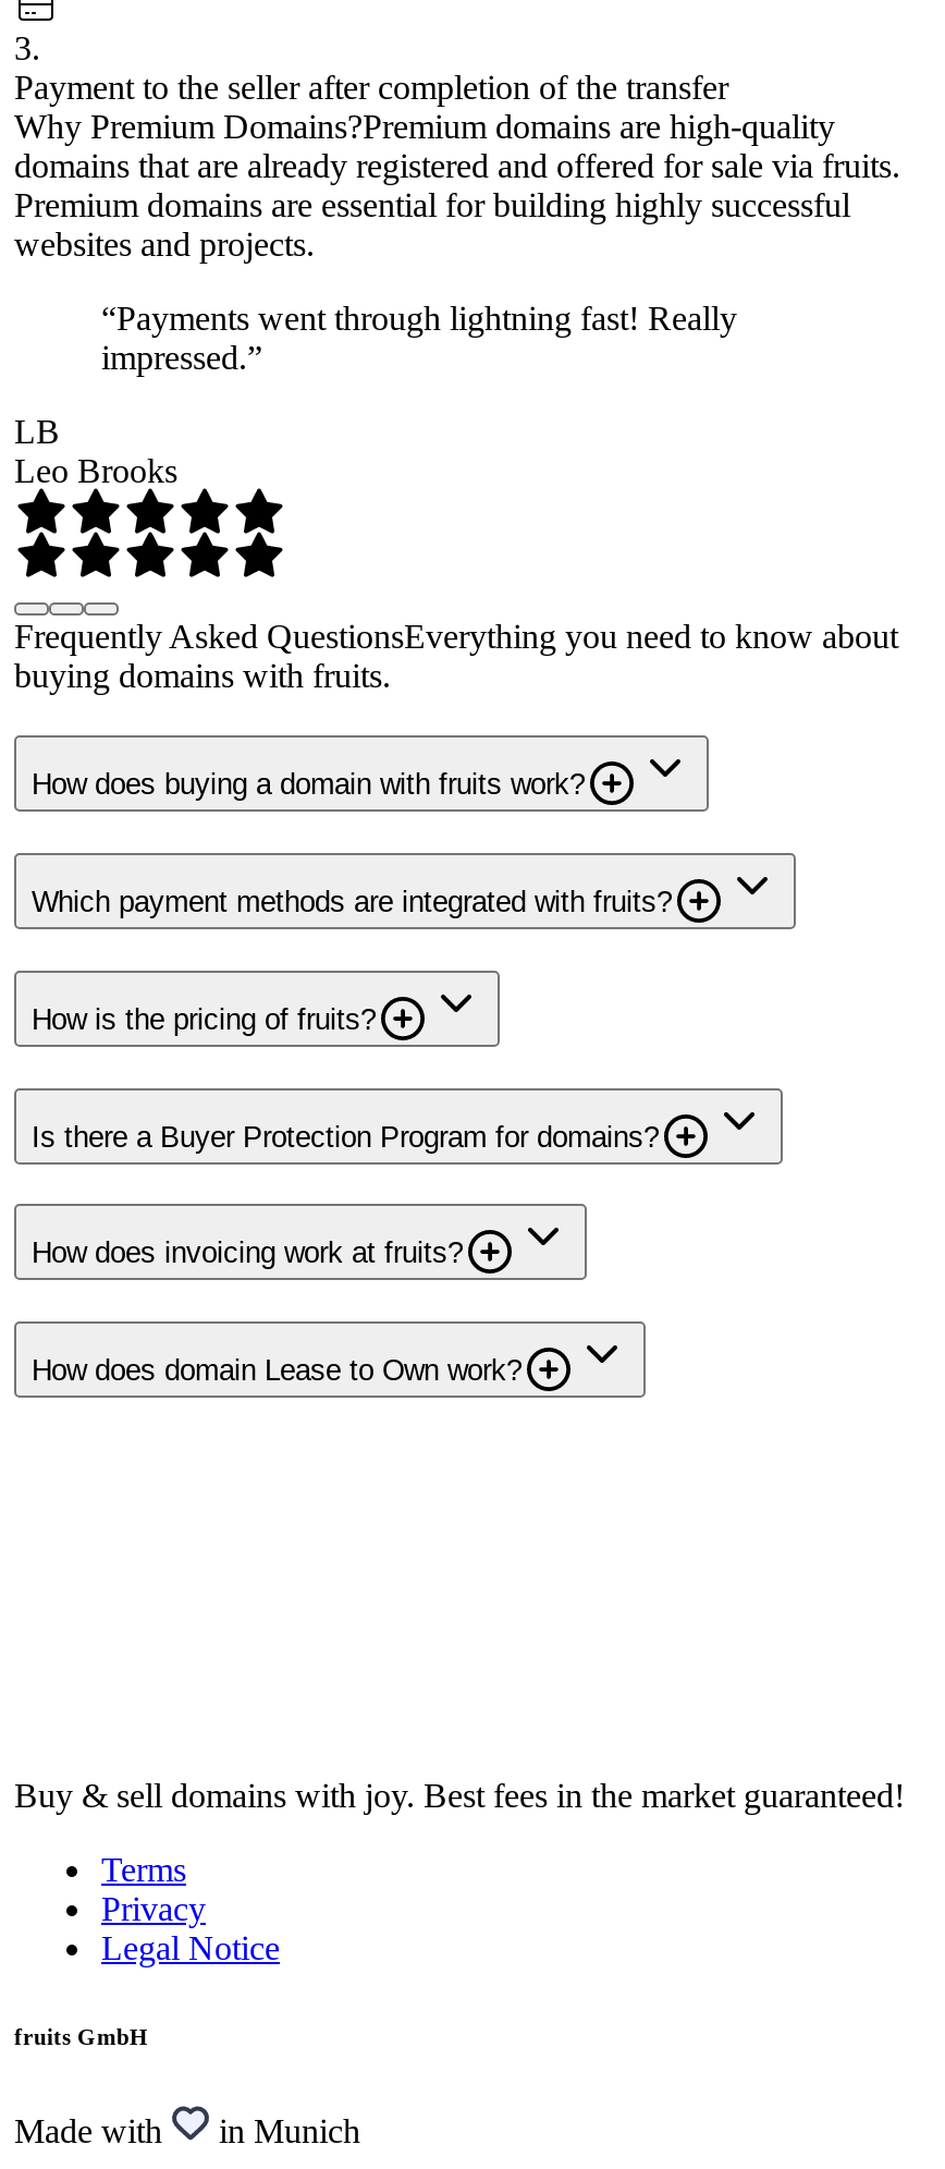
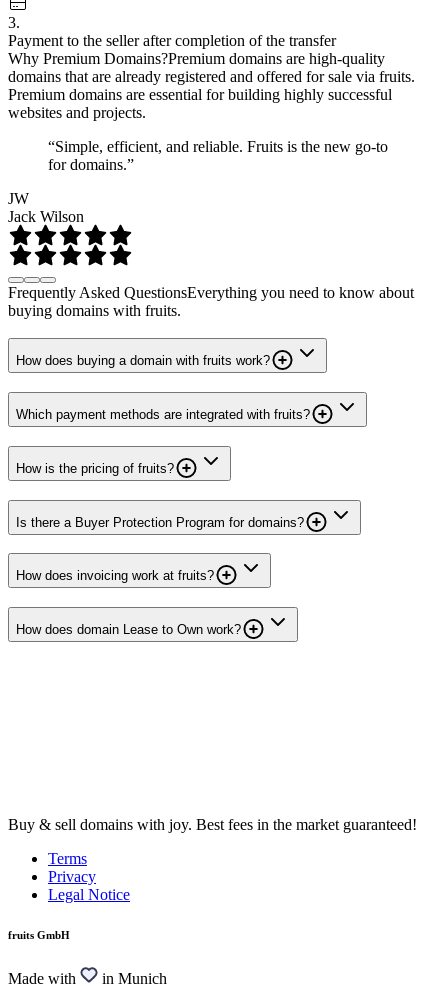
- “Payments went through lightning fast! Really
- impressed.”
+ “Simple, efficient, and reliable. Fruits is the new go-to
+ for domains.”

- LB
- Leo Brooks
+ JW
+ Jack Wilson
